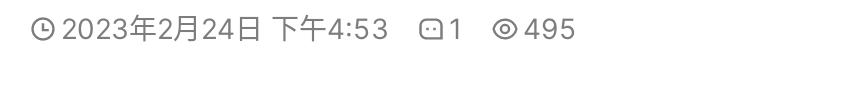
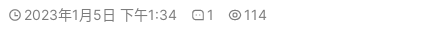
- 2023年2月24日 下午4:53
+ 2023年1月5日 下午1:34

- 495
+ 114
